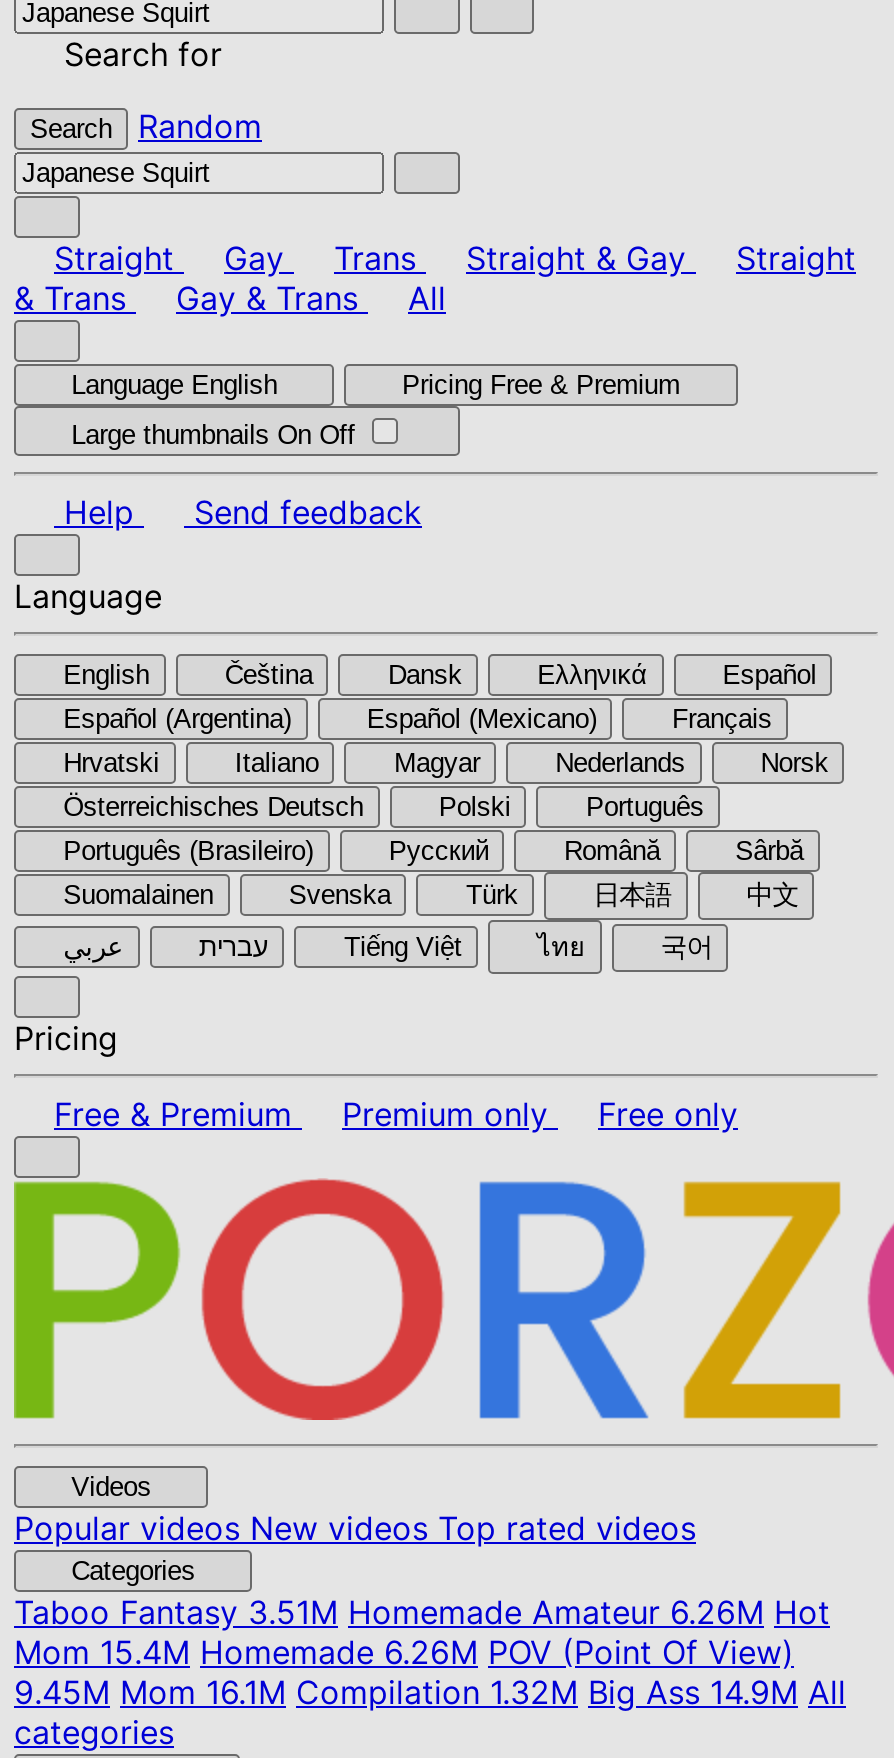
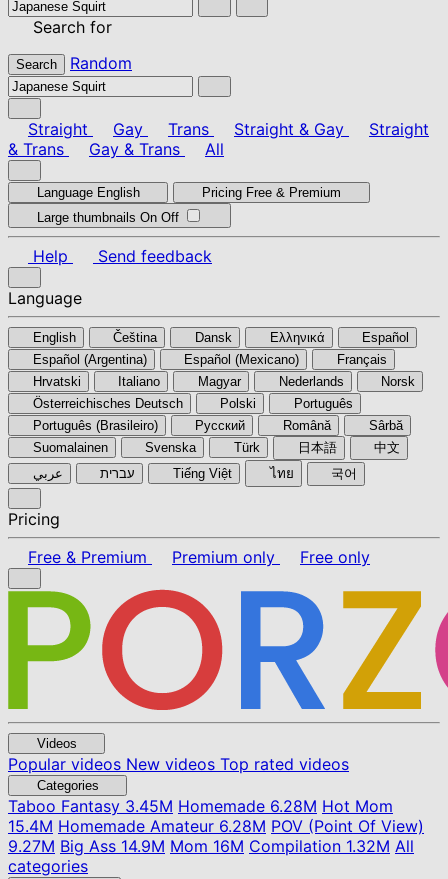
- Taboo Fantasy3.51M Homemade Amateur 6.26M Hot
+ Taboo Fantasy3.45M Homemade 6.28M Hot Mom

- Mom 15.4M Homemade 6.26M POV (Point Of View)
+ 15.4M Homemade Amateur 6.28M POV (Point Of View)

- 9.45M Mom 16.1M Compilation 1.32M Big Ass 14.9M All
+ 9.27M Big Ass 14.9M Mom 16M Compilation 1.32M All
